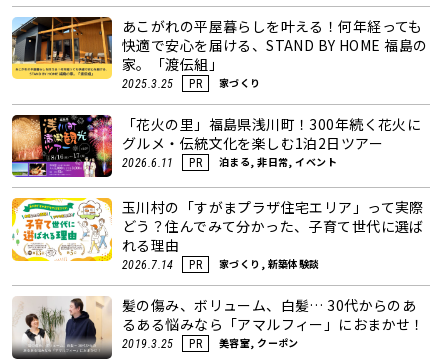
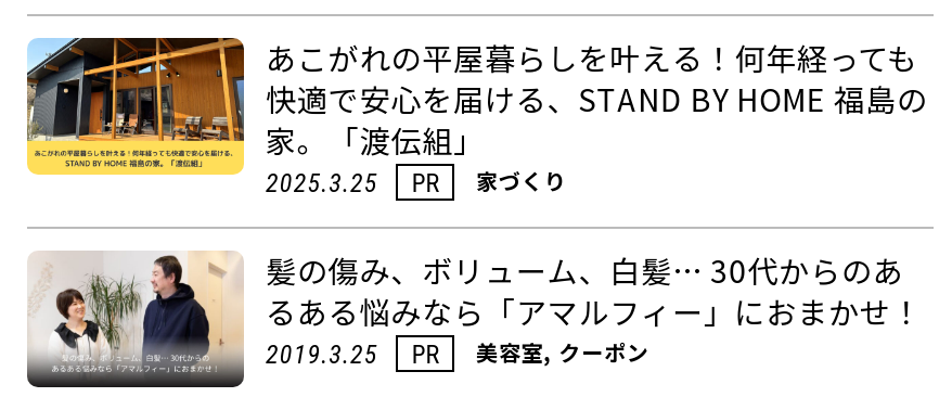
- [image]
- 「花火の里」福島県浅川町！300年続く花火に
- グルメ・伝統文化を楽しむ1泊2日ツアー
- 2026.6.11
- PR
- 泊まる, 非日常, イベント
- 玉川村の「すがまプラザ住宅エリア」って実際
- どう？住んでみて分かった、子育て世代に選ば
- れる理由
- 2026.7.14
- PR
- 家づくり, 新築体験談

- [image]
